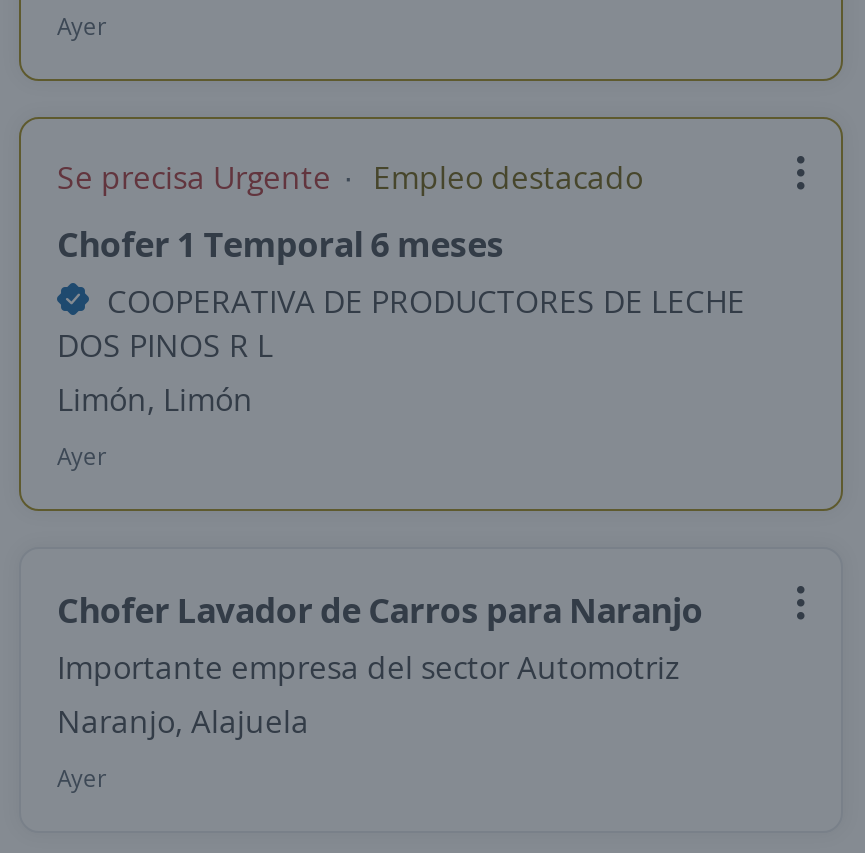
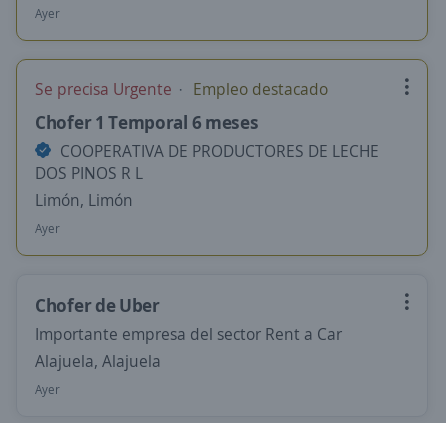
- Chofer Lavador de Carros para Naranjo
- Importante empresa del sector Automotriz
- Naranjo, Alajuela
+ Chofer de Uber
+ Importante empresa del sector Rent a Car
+ Alajuela, Alajuela
